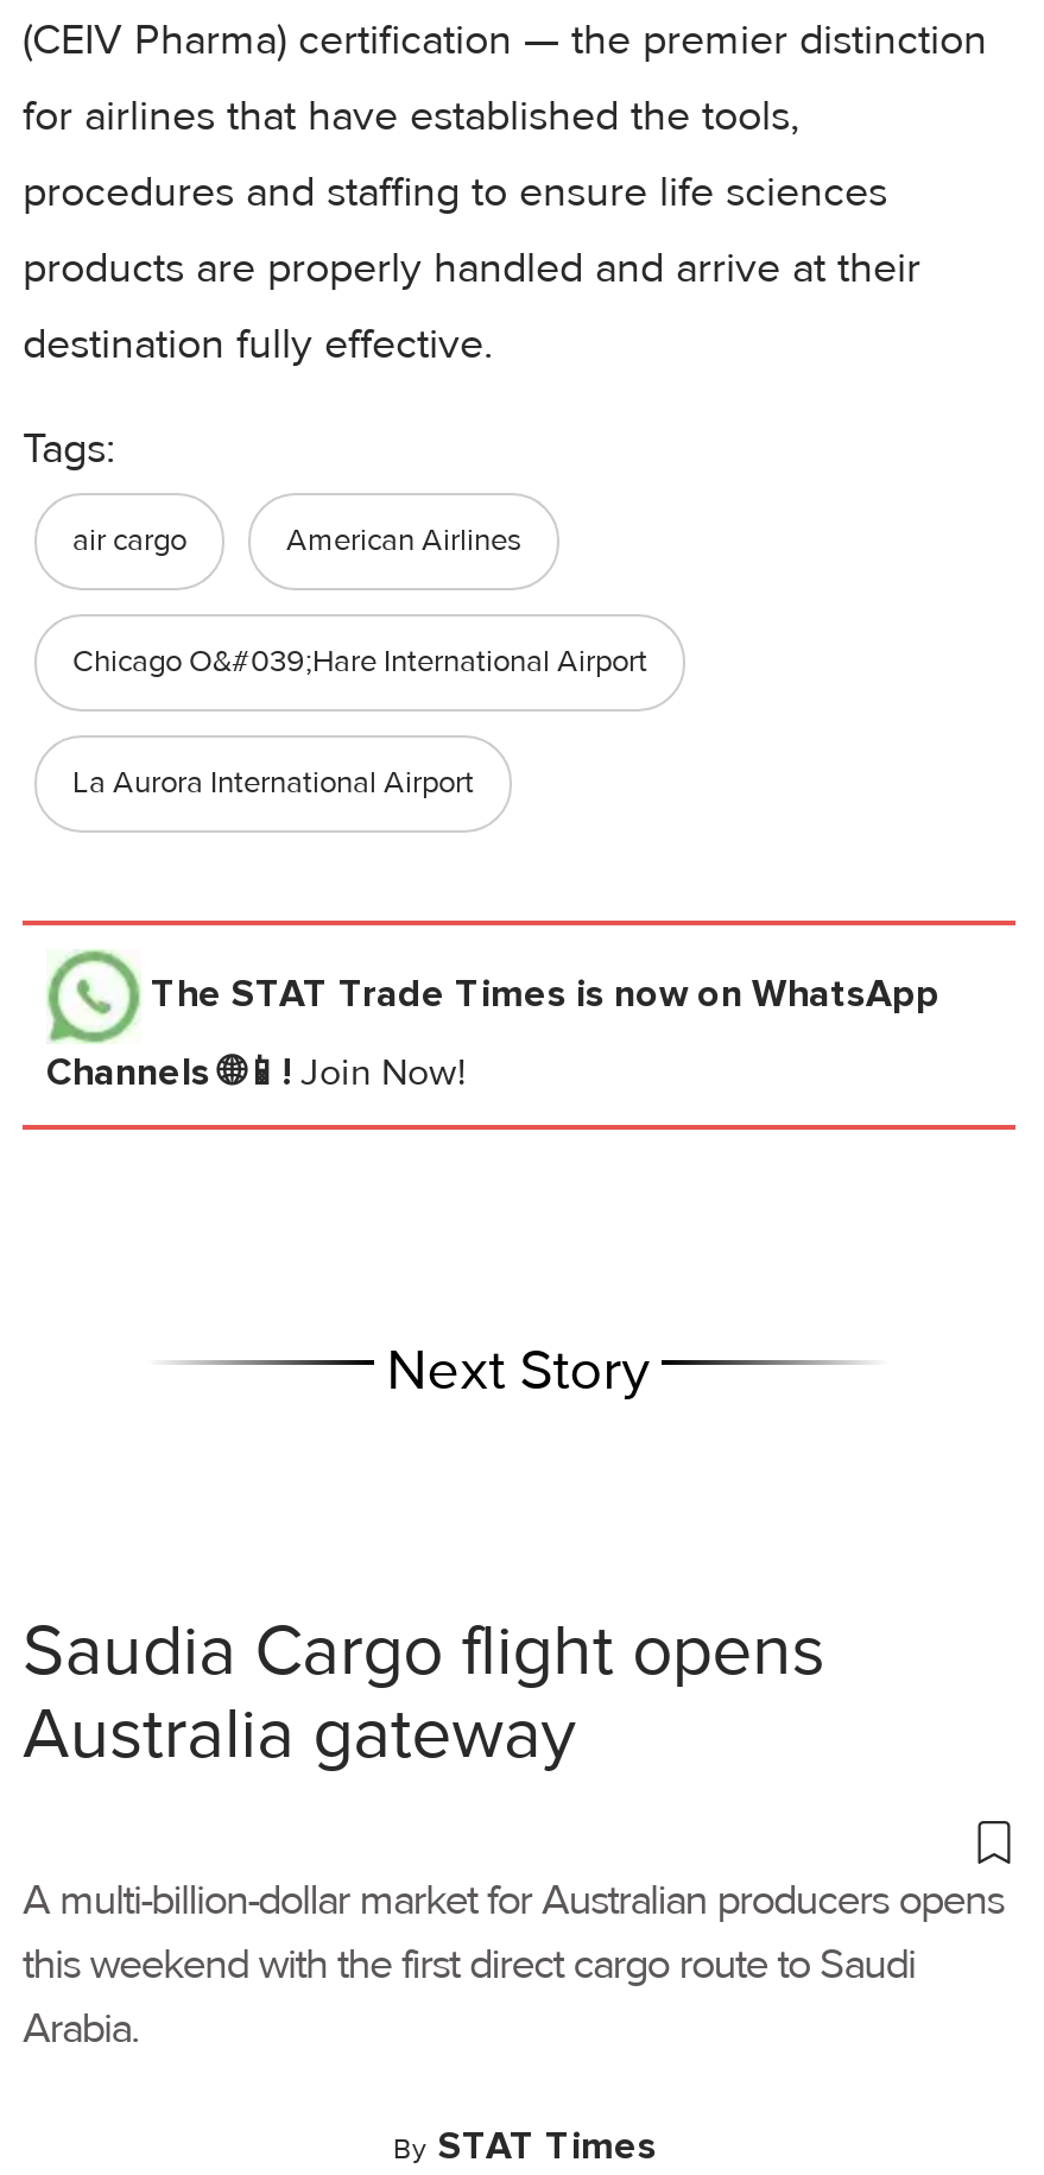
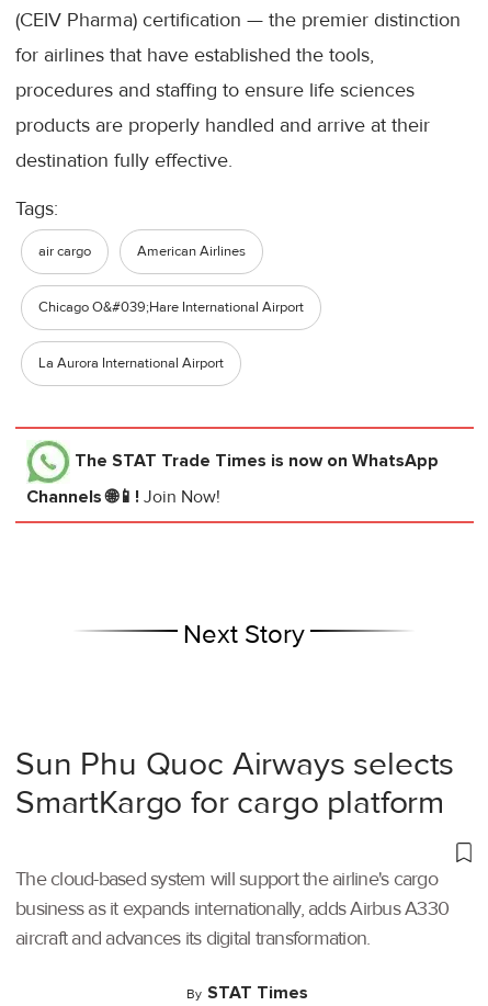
- Saudia Cargo flight opens
- Australia gateway
+ Sun Phu Quoc Airways selects
+ SmartKargo for cargo platform

- A multi-billion-dollar market for Australian producers opens
- this weekend with the first direct cargo route to Saudi
- Arabia.
+ The cloud-based system will support the airline's cargo
+ business as it expands internationally, adds Airbus A330
+ aircraft and advances its digital transformation.
